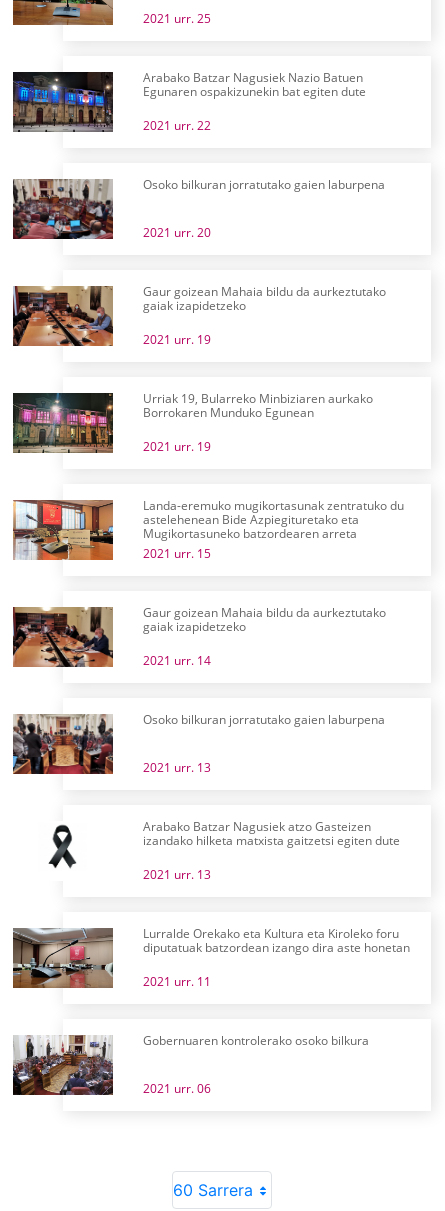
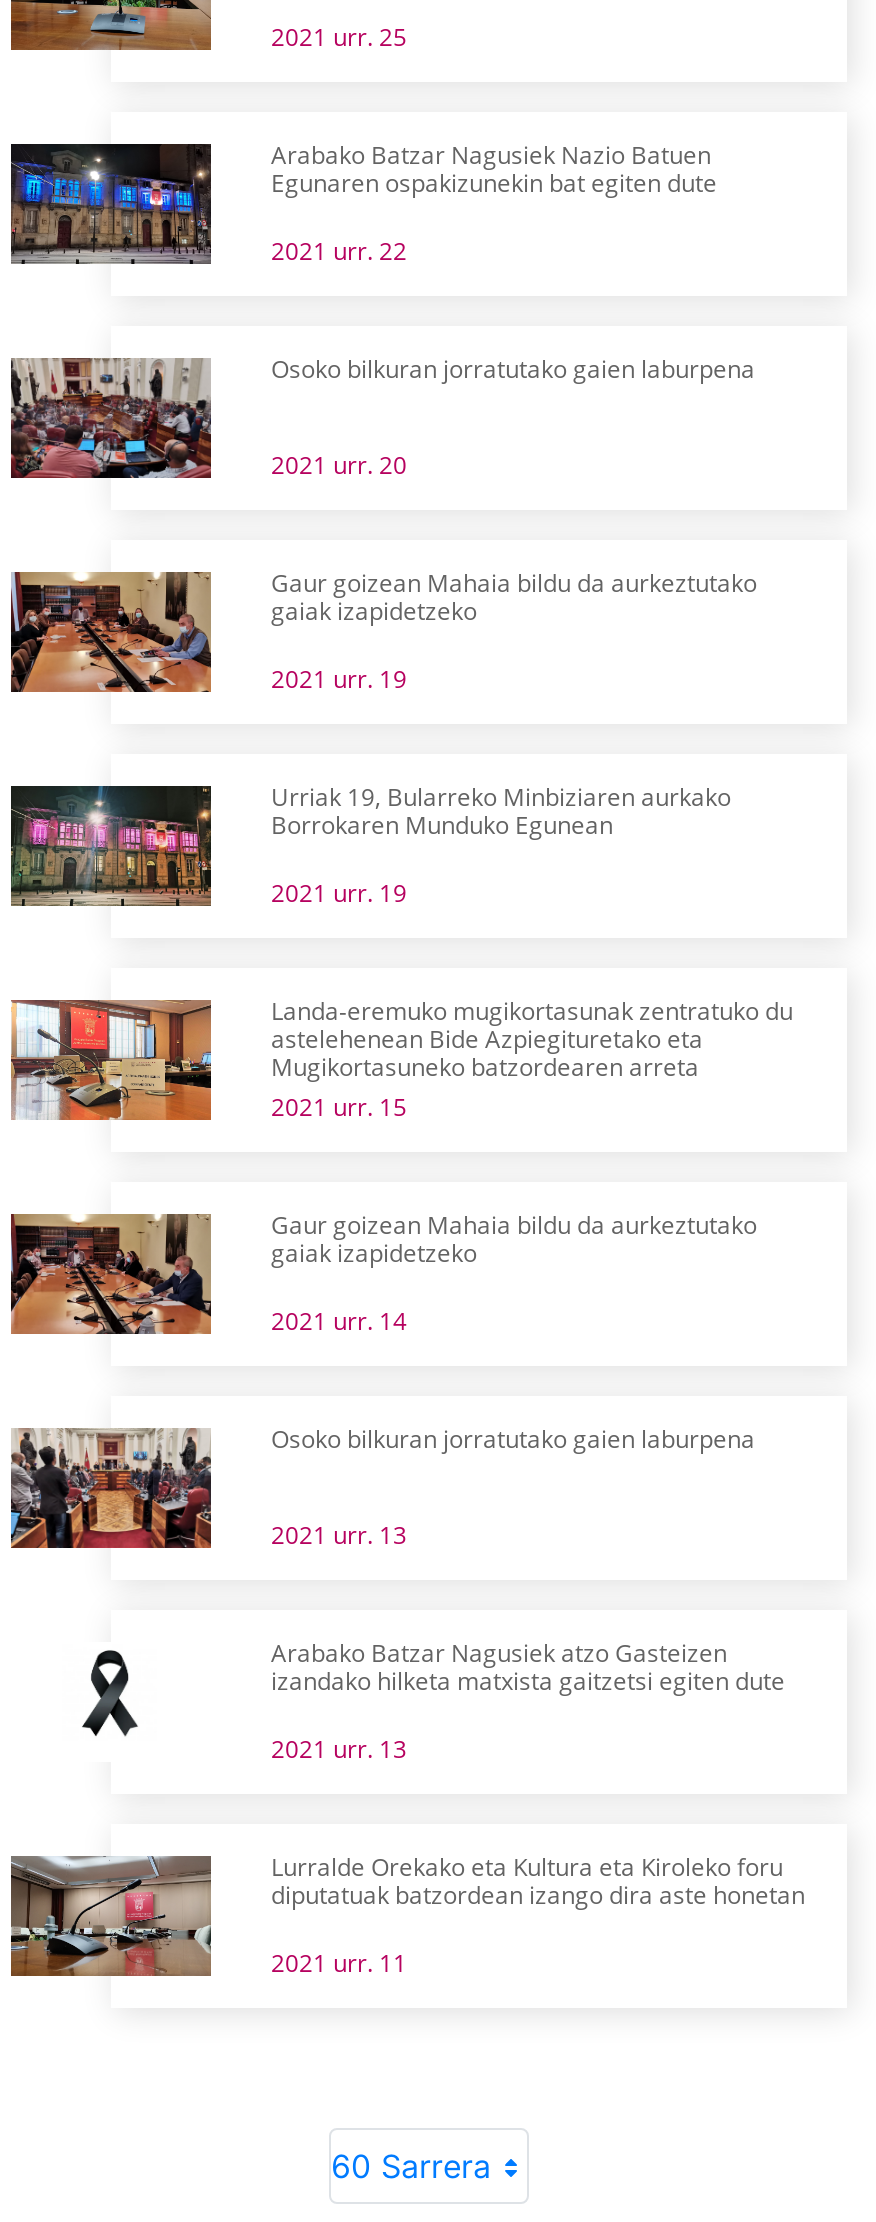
- [image]
- Gobernuaren kontrolerako osoko bilkura
- 2021 urr. 06
